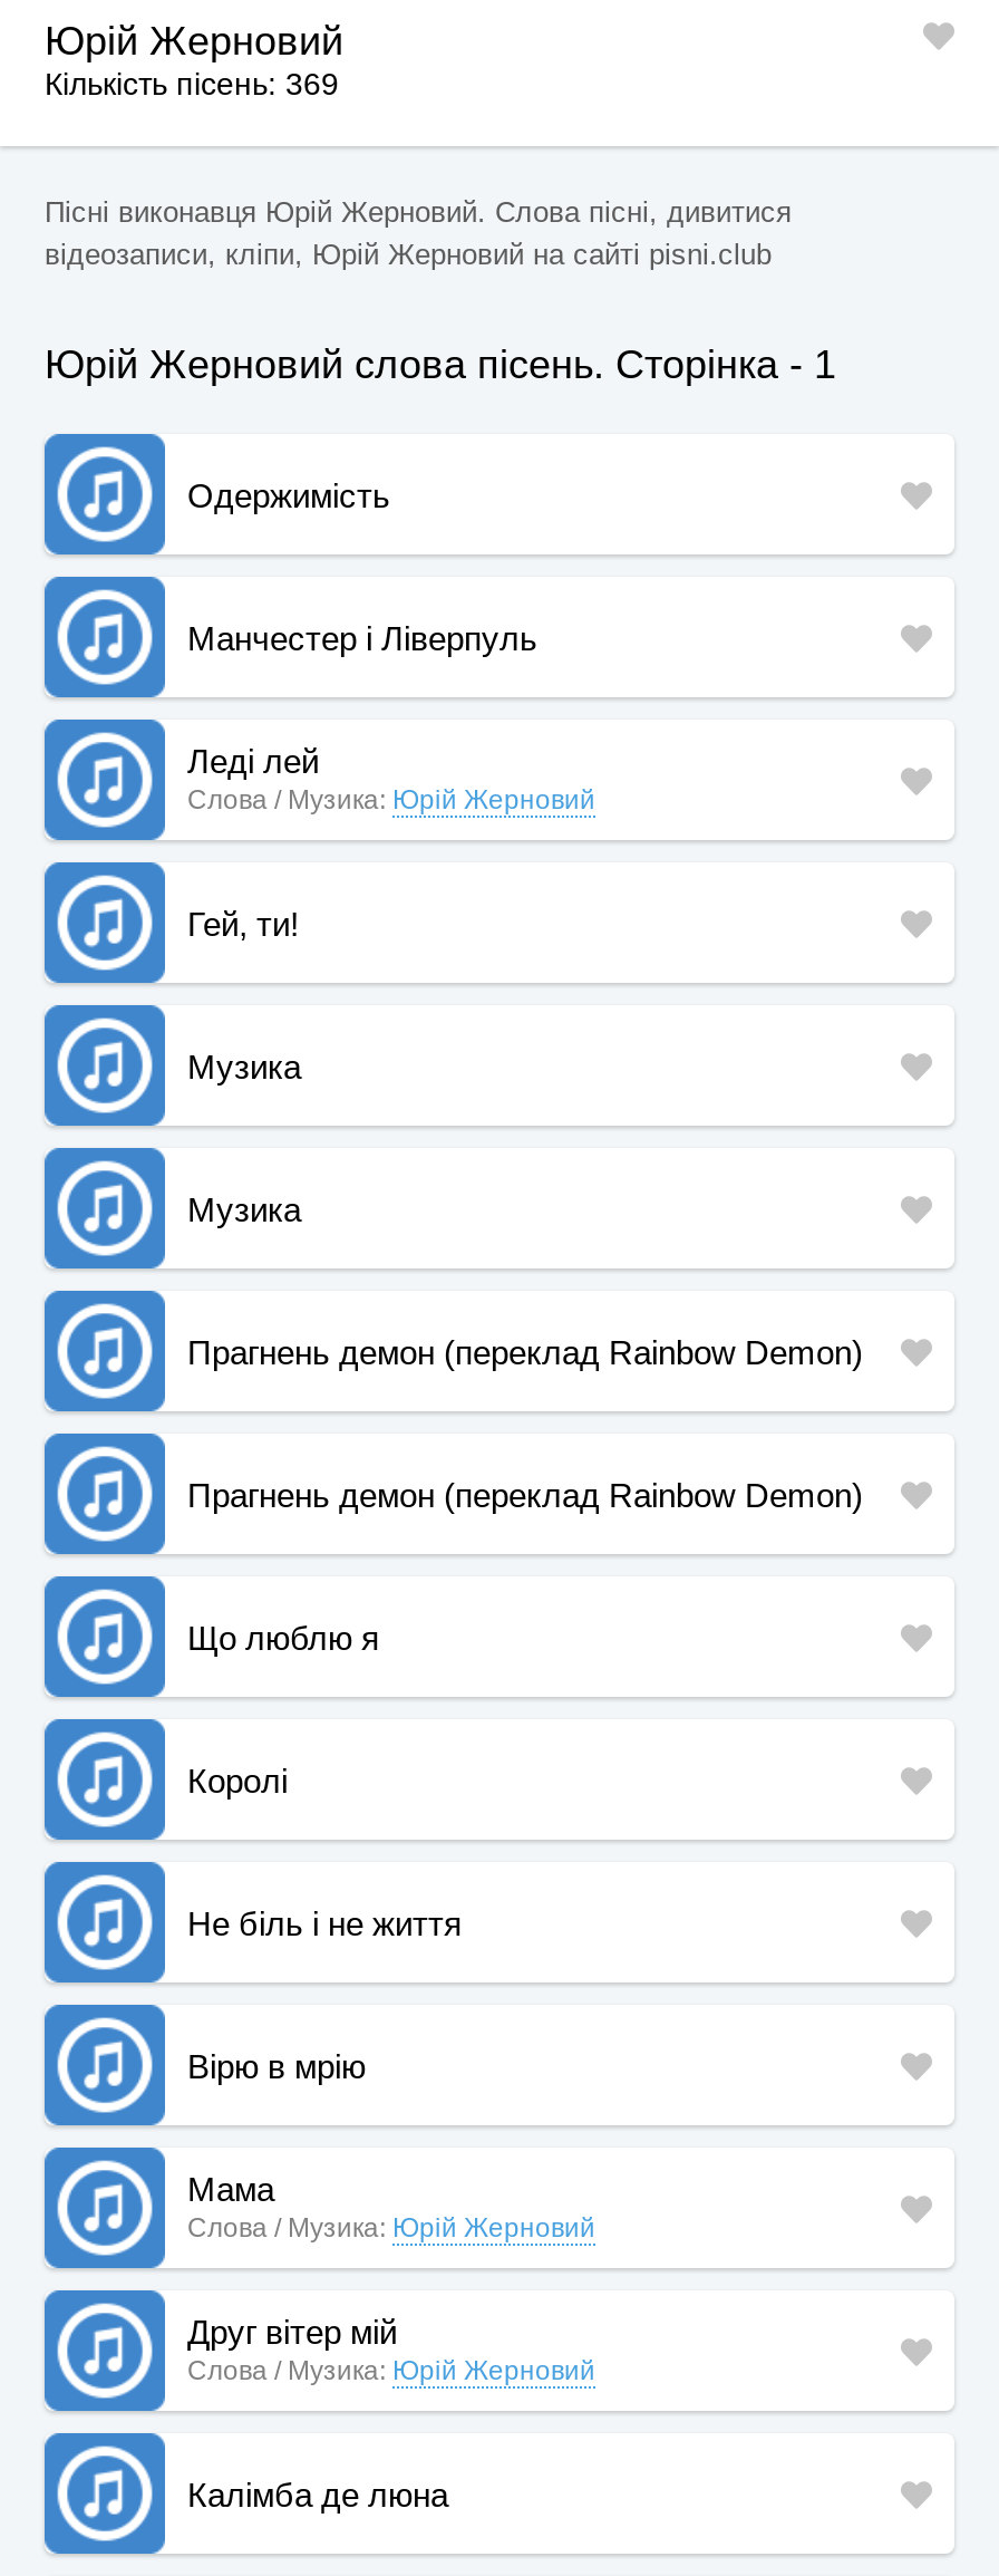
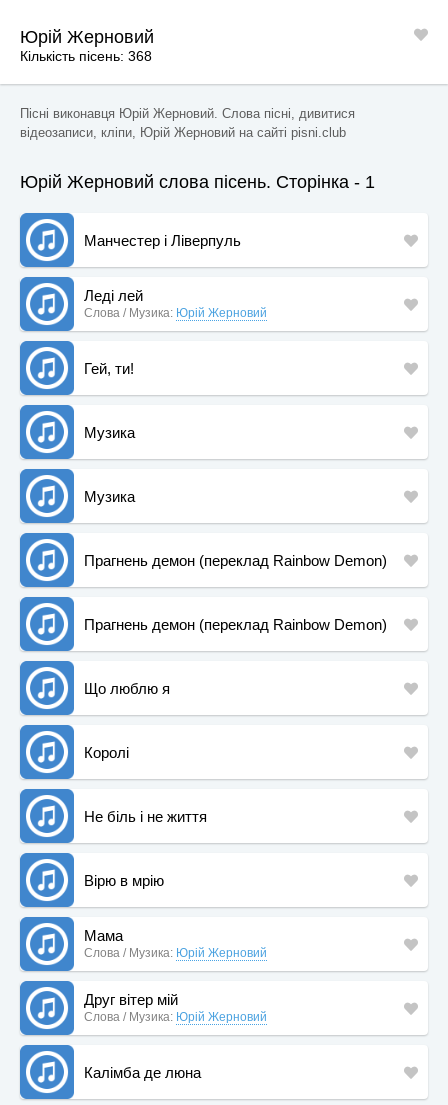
- Кількість пісень: 369
+ Кількість пісень: 368

- Одержимість
